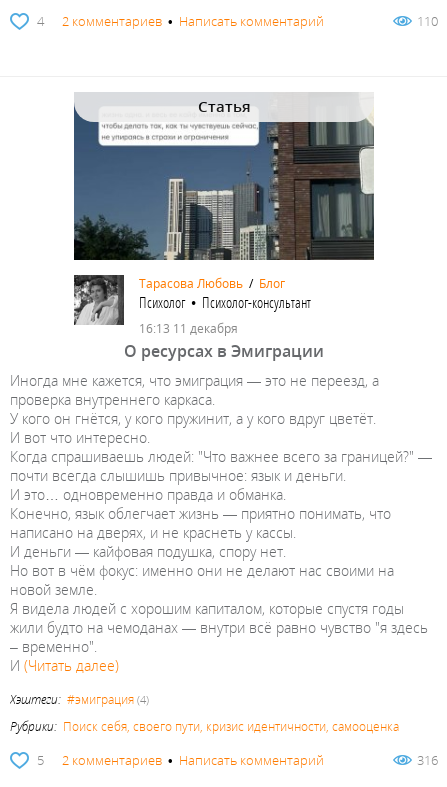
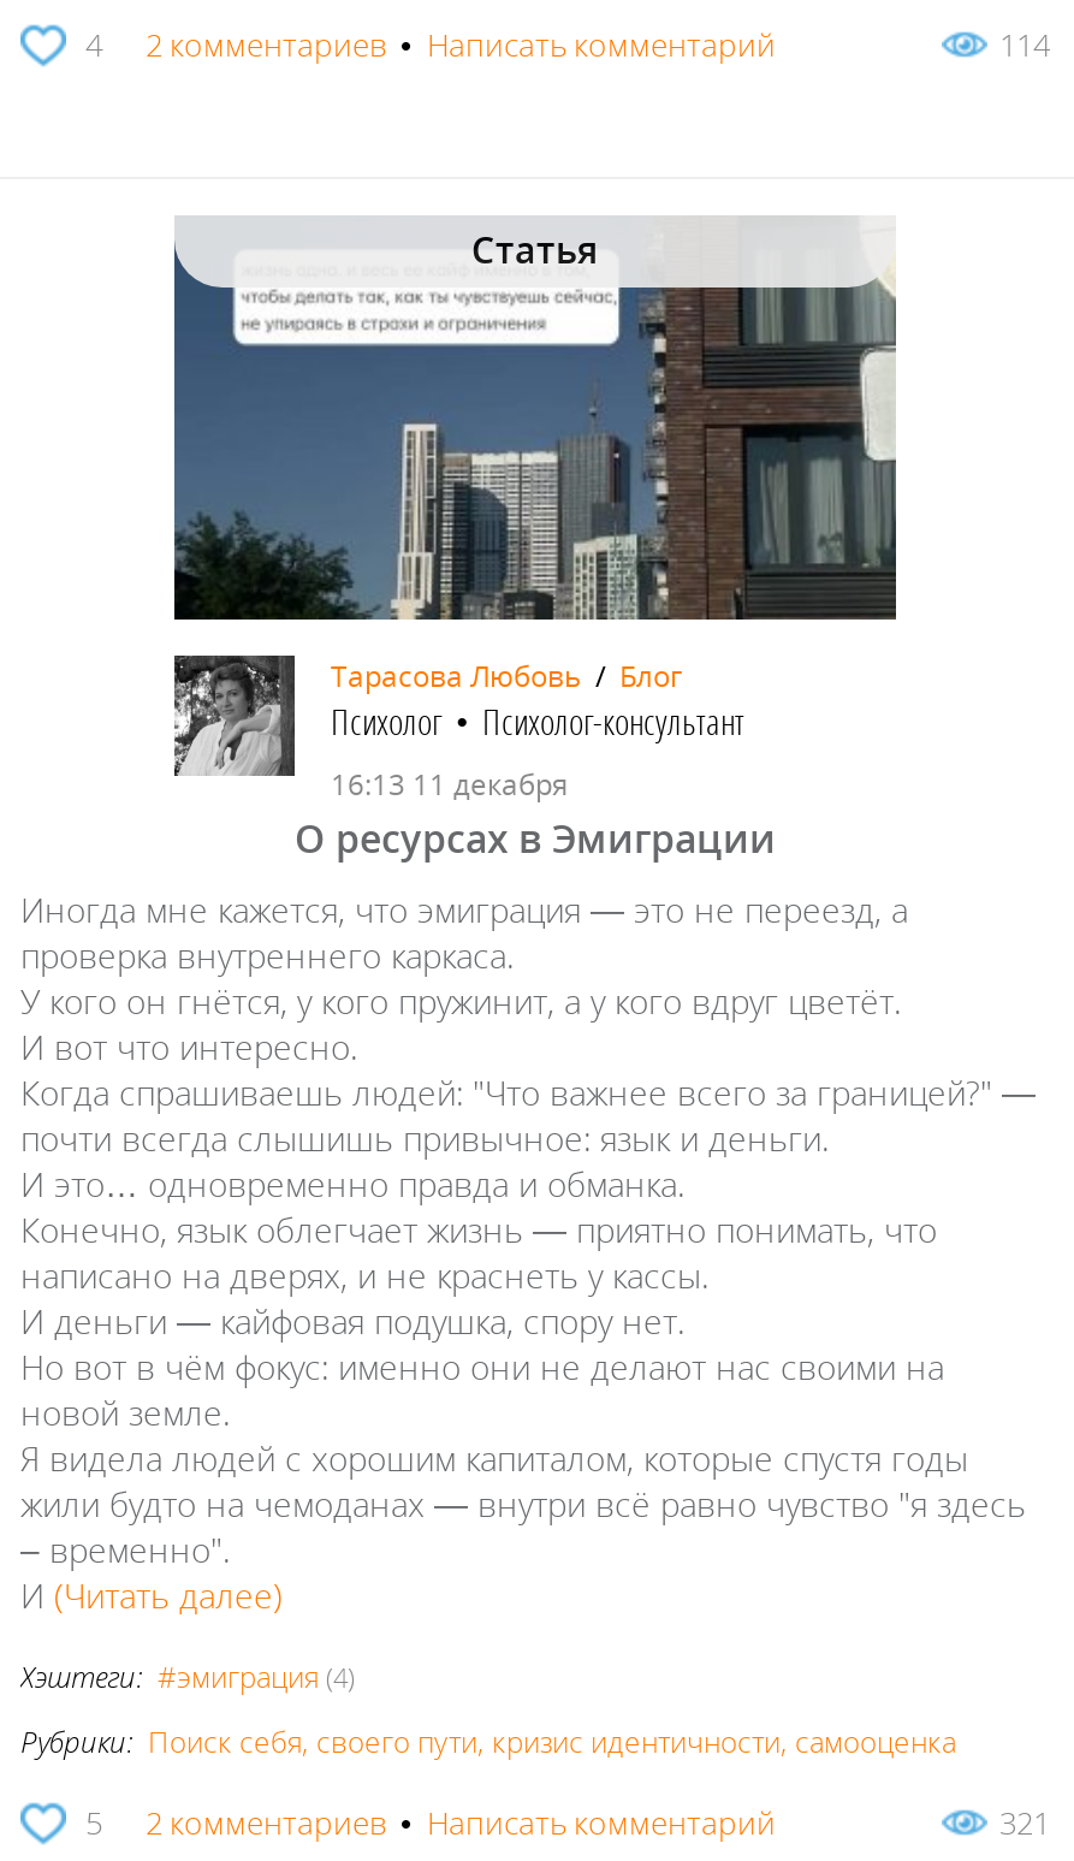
- 110
+ 114

- 316
+ 321
